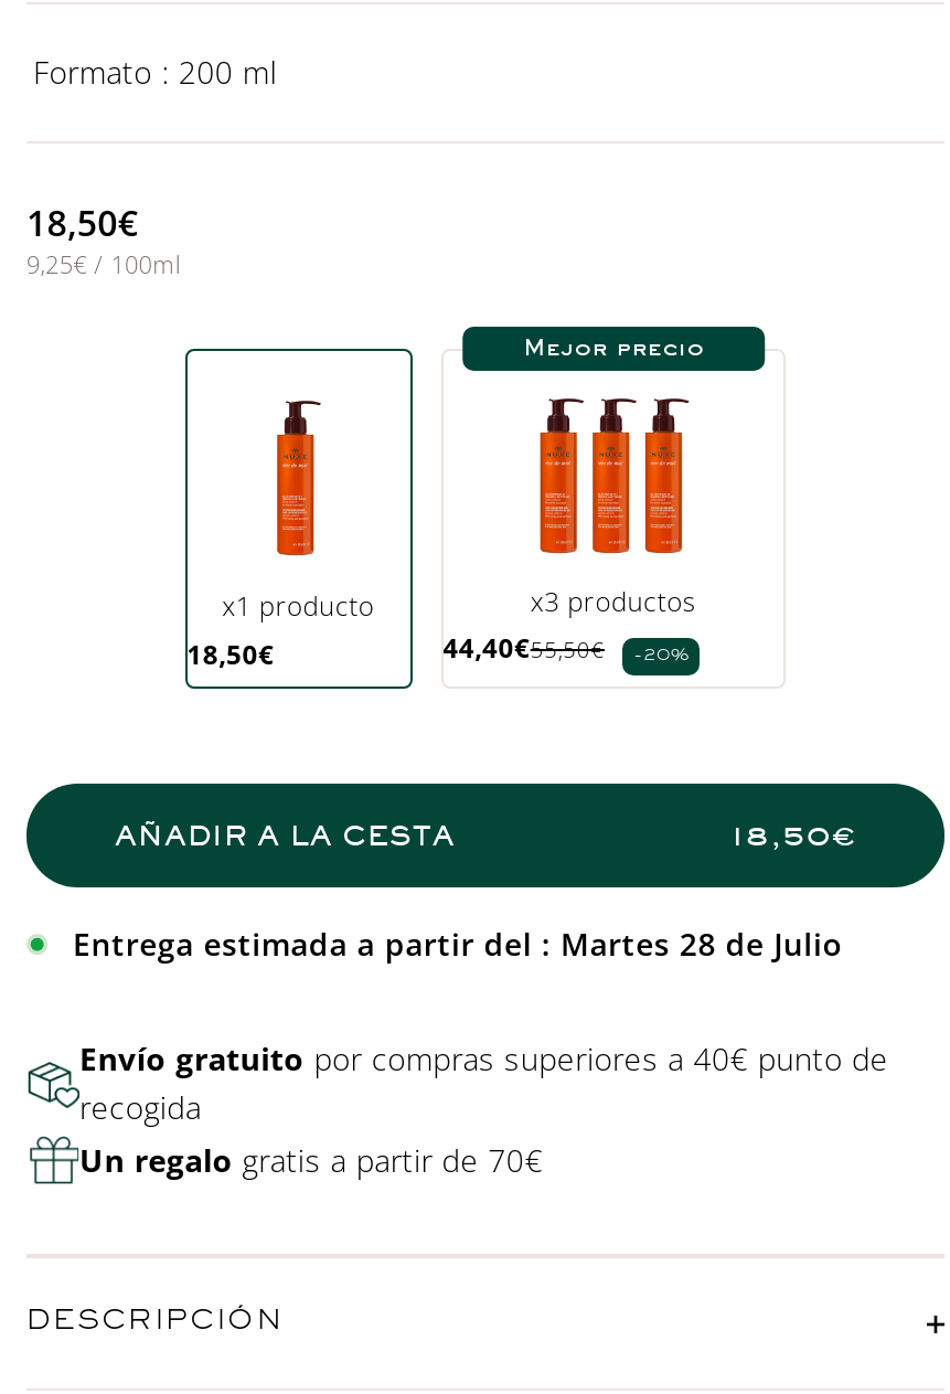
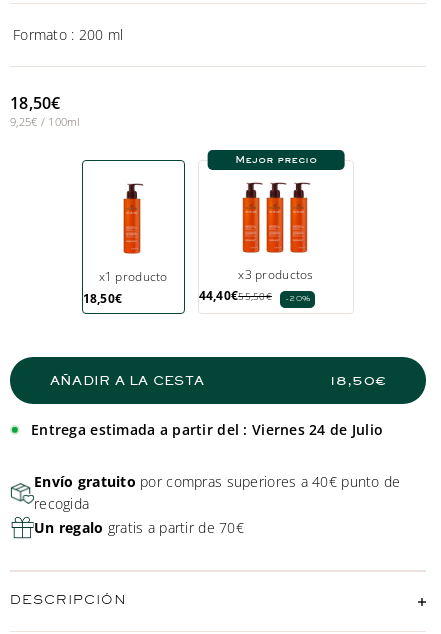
- Entrega estimada a partir del : Martes 28 de Julio
+ Entrega estimada a partir del : Viernes 24 de Julio
